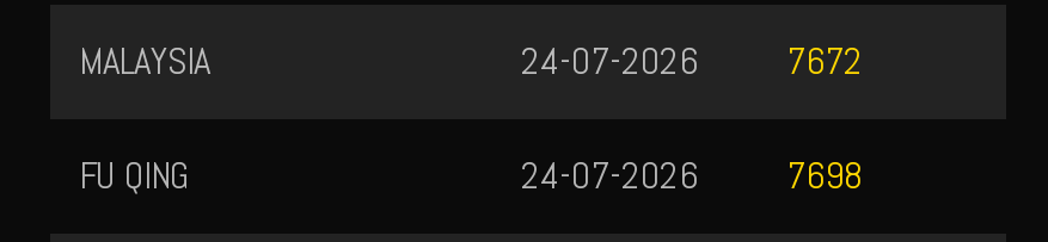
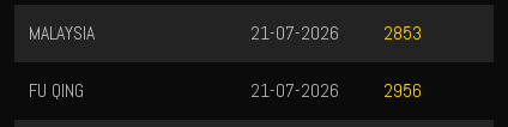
- 24-07-2026
+ 21-07-2026

- 7672
+ 2853

- 24-07-2026
+ 21-07-2026

- 7698
+ 2956
